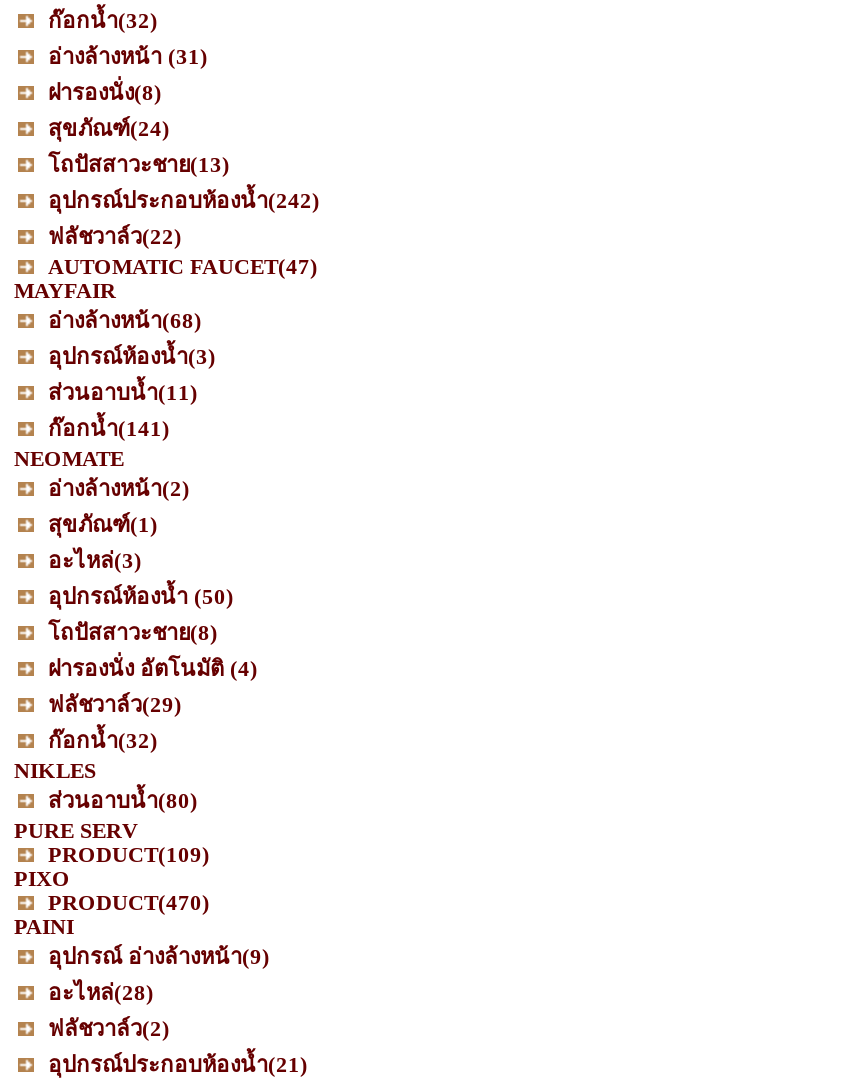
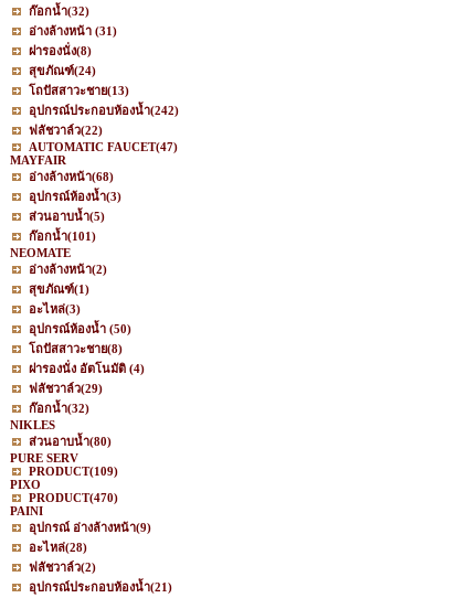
- ส่วนอาบน้ำ(11)
+ ส่วนอาบน้ำ(5)

- ก๊อกน้ำ(141)
+ ก๊อกน้ำ(101)
